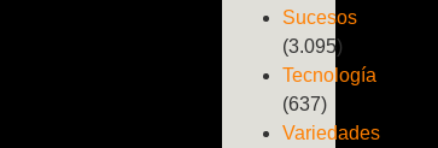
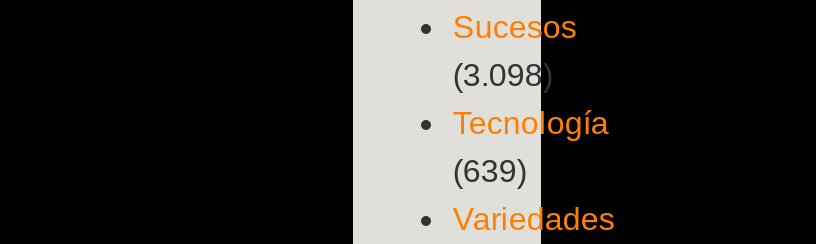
- (3.095)
+ (3.098)

- (637)
+ (639)
